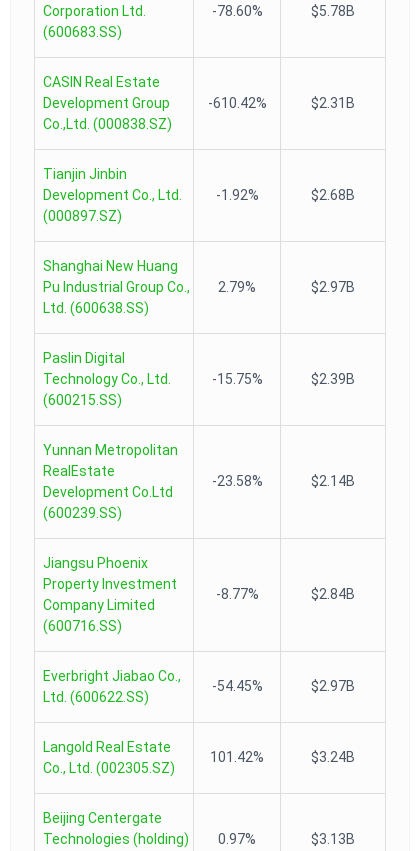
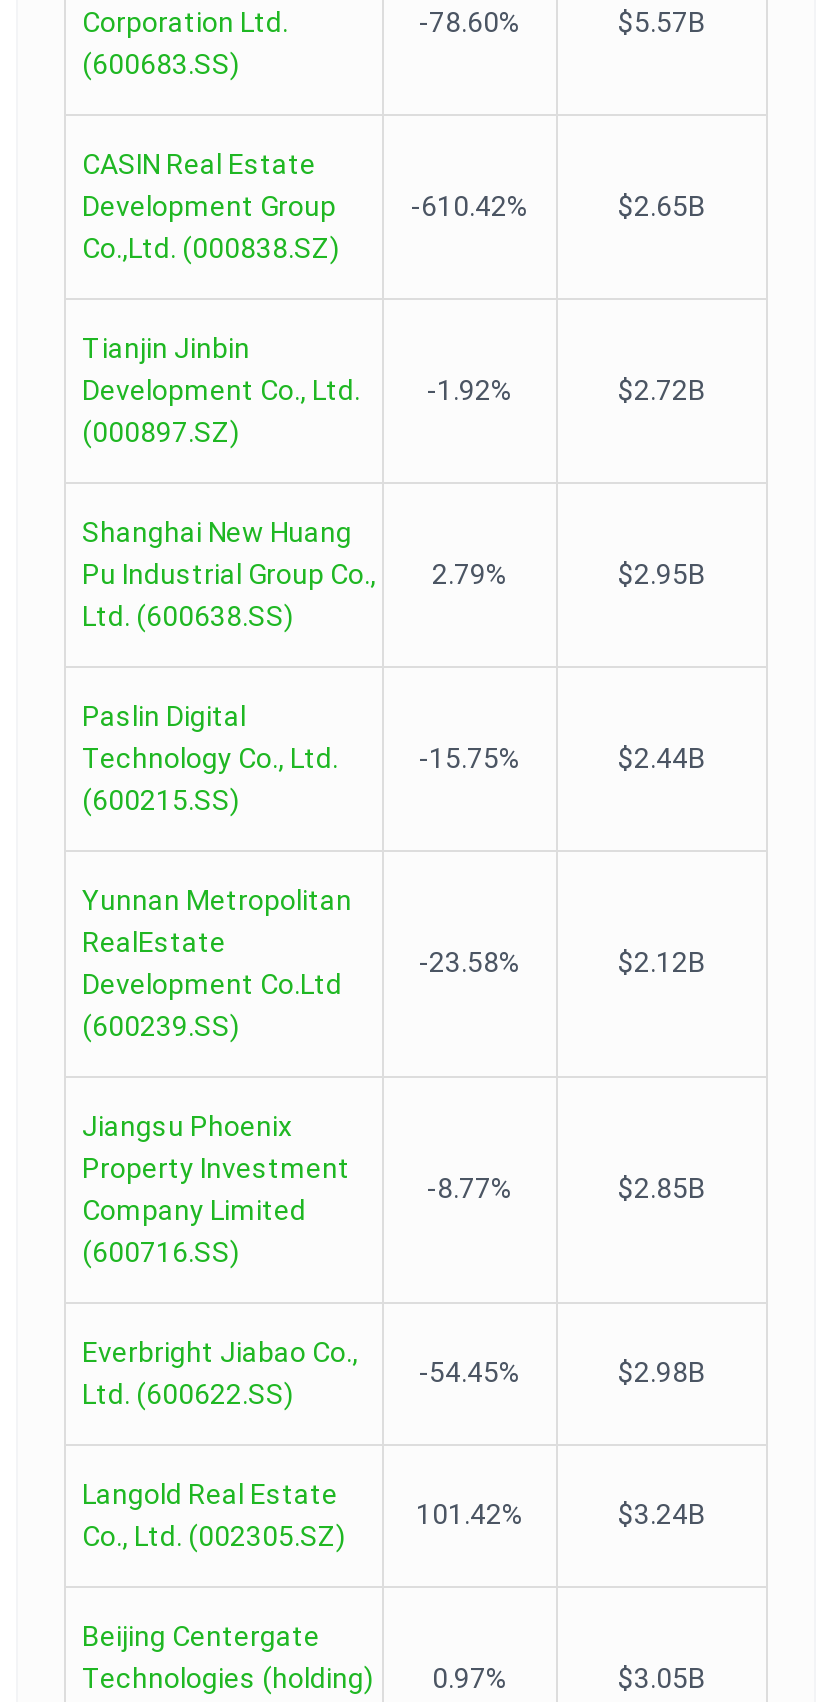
- $5.78B
+ $5.57B

- $2.31B
+ $2.65B

- $2.68B
+ $2.72B

- $2.97B
+ $2.95B

- $2.39B
+ $2.44B

- $2.14B
+ $2.12B

- $2.84B
+ $2.85B

- $2.97B
+ $2.98B

- $3.13B
+ $3.05B
